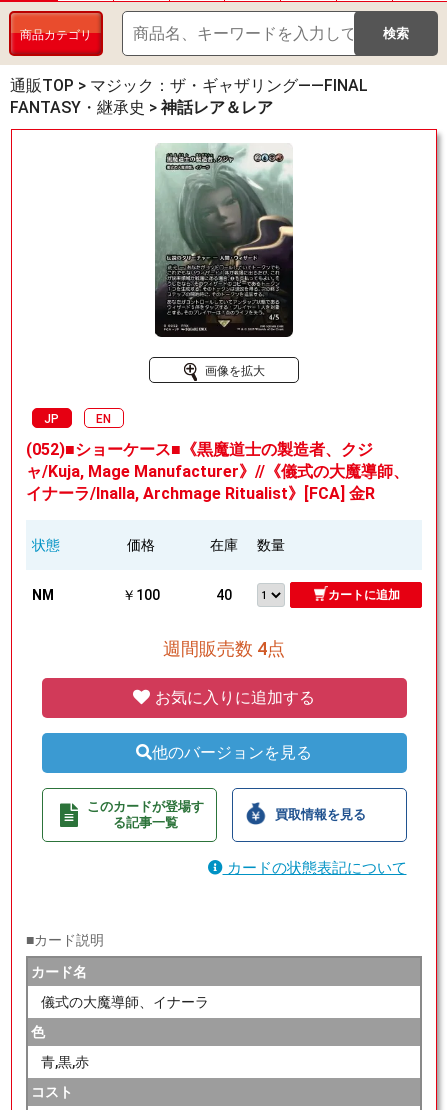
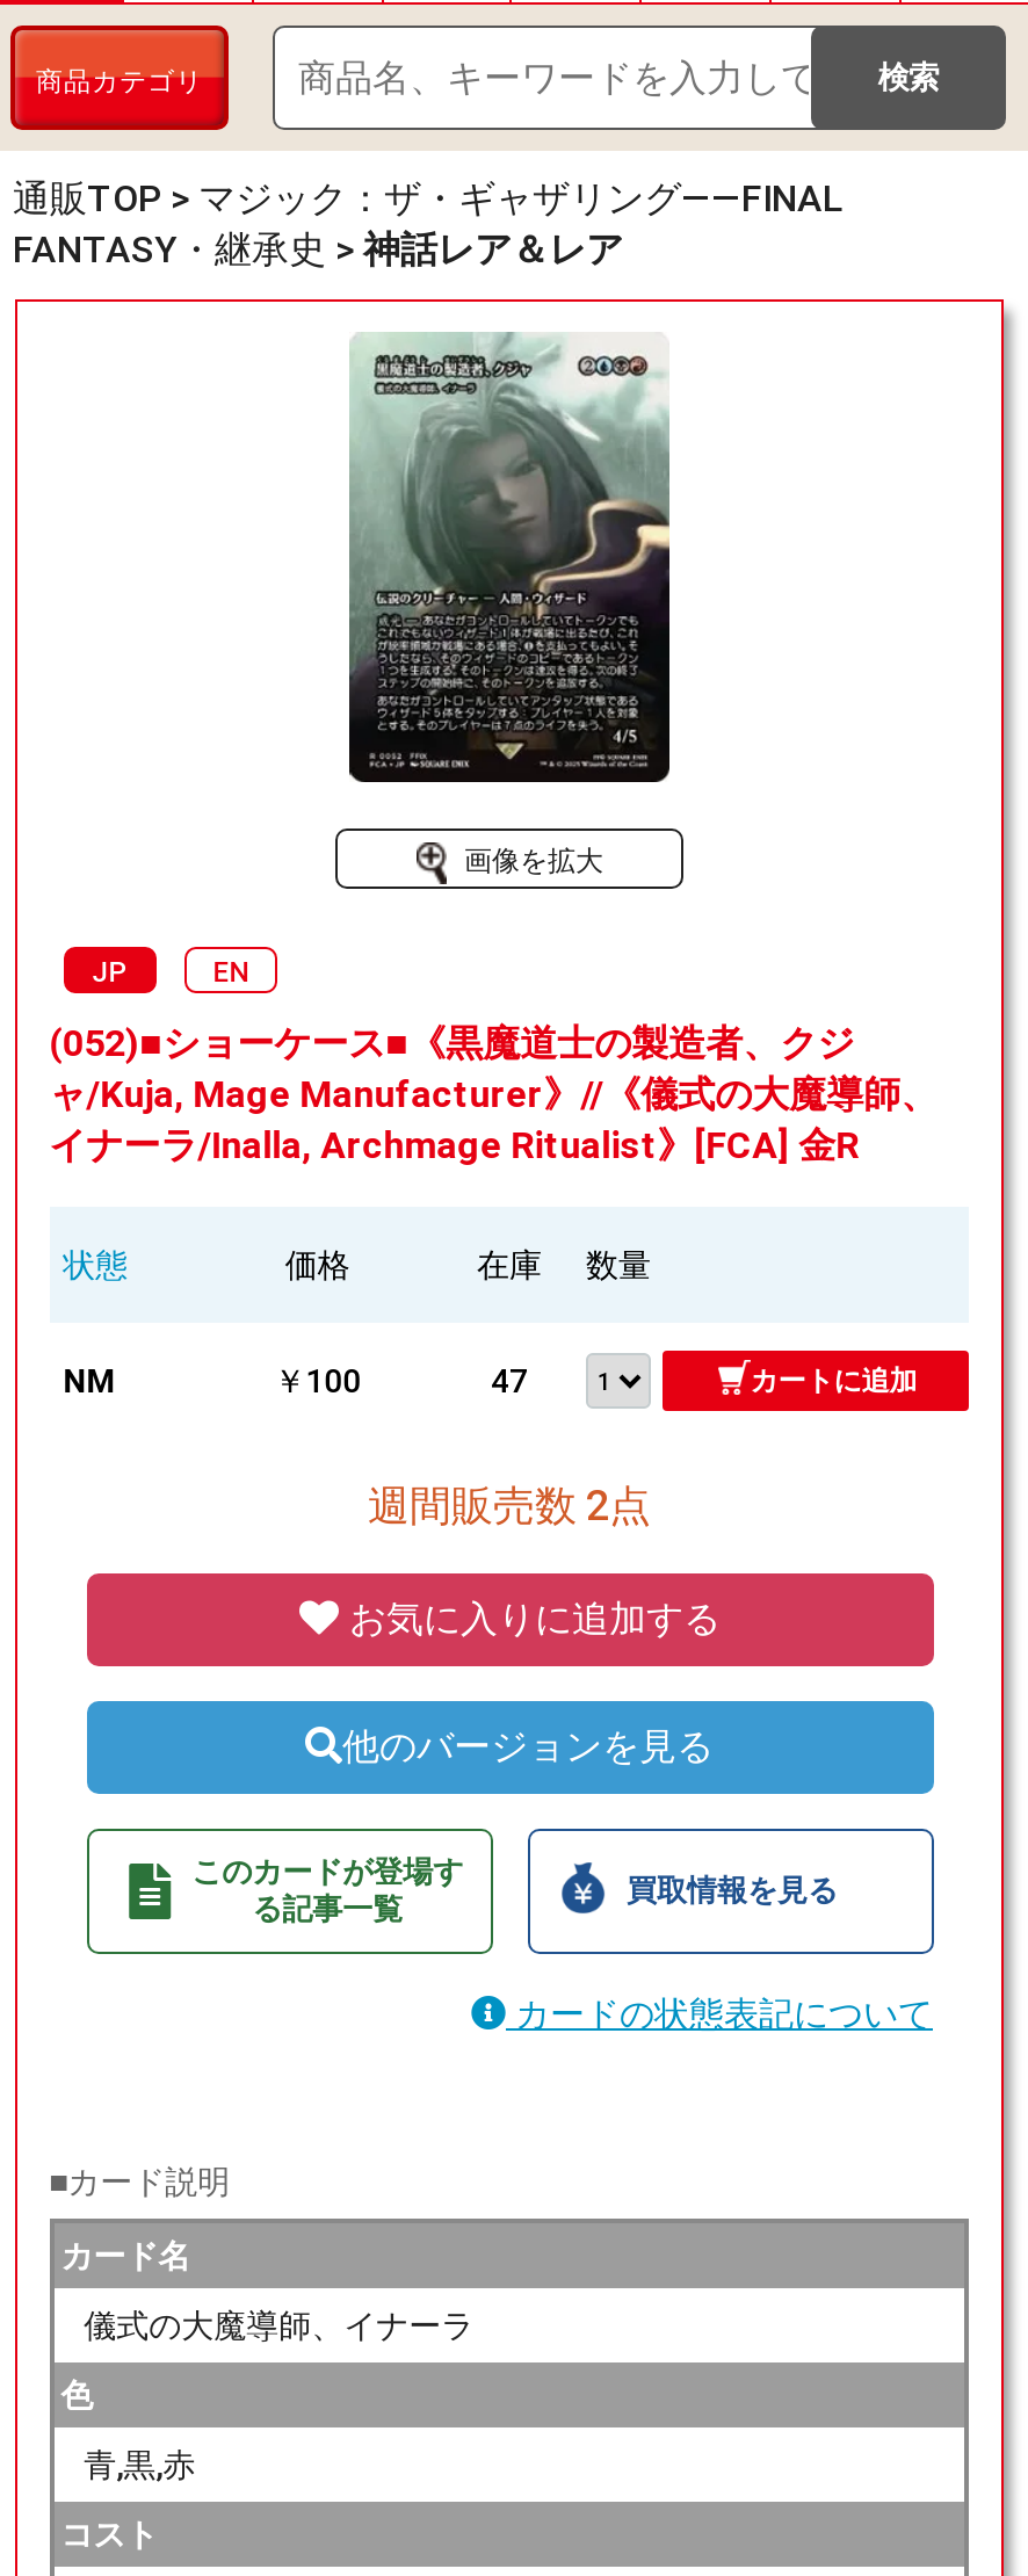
- 40
+ 47

- 週間販売数 4点
+ 週間販売数 2点
